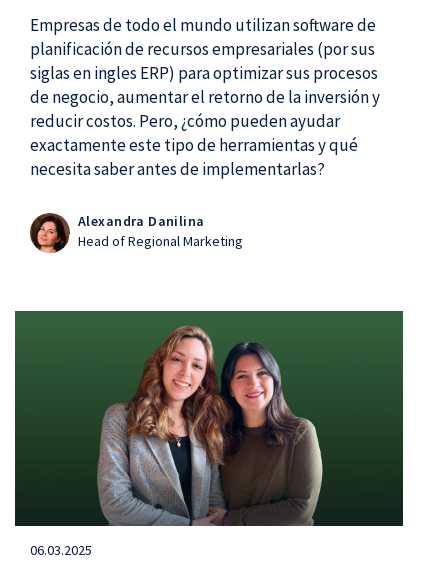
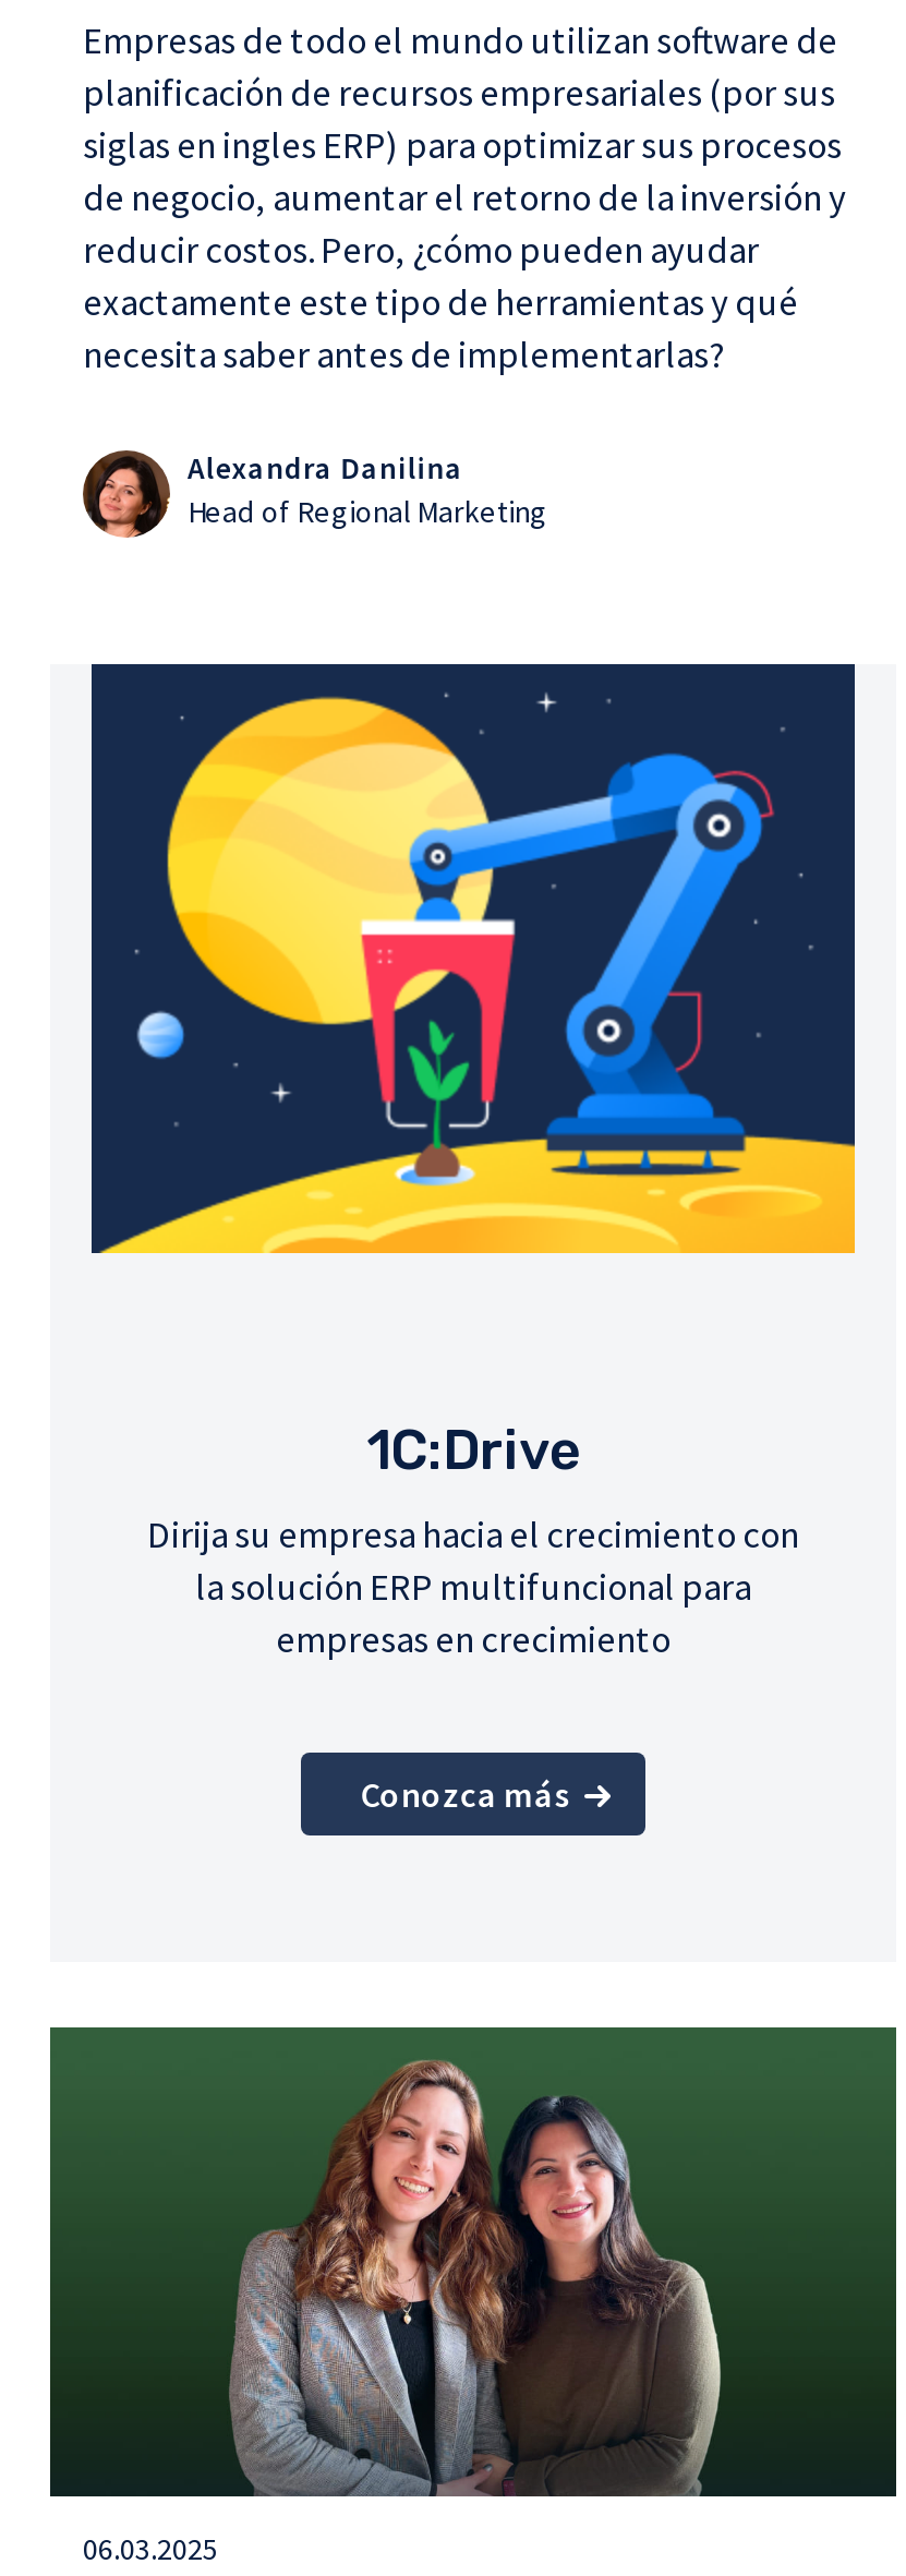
+ [image]

+ 1C:Drive
+ Dirija su empresa hacia el crecimiento con
+ la solución ERP multifuncional para
+ empresas en crecimiento
+ Conozca más
